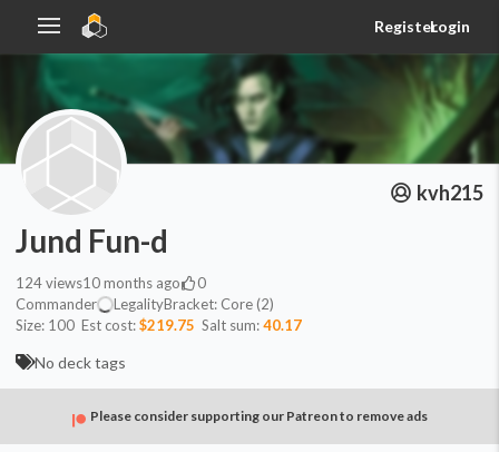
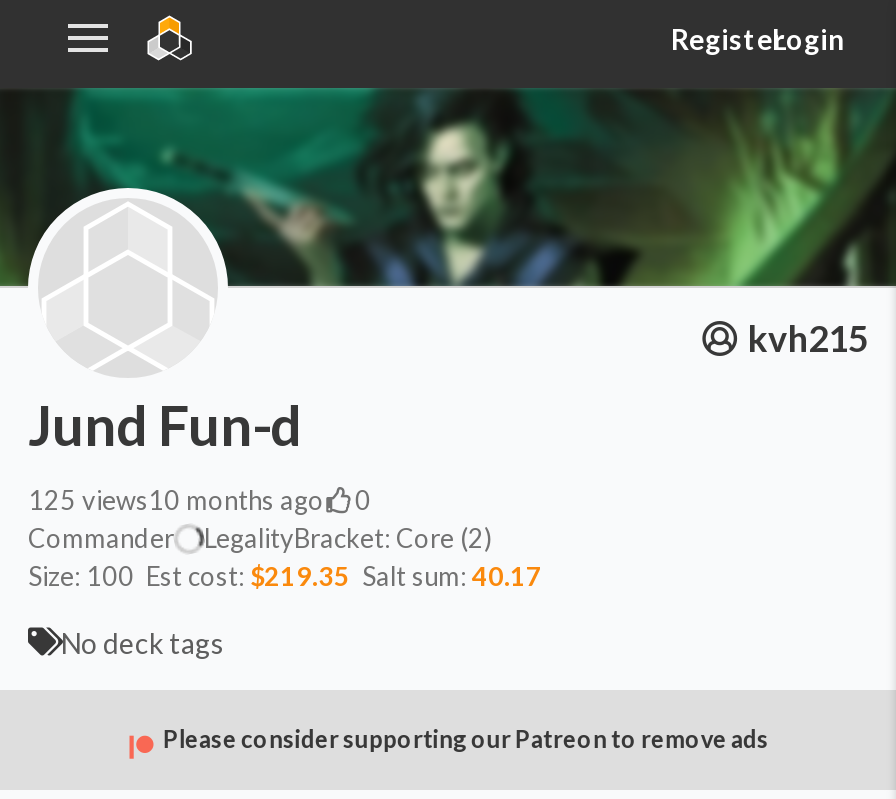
- 124 views10 months ago
+ 125 views10 months ago

- Size: 100 Est cost: $219.75 Salt sum: 40.17
+ Size: 100 Est cost: $219.35 Salt sum: 40.17
